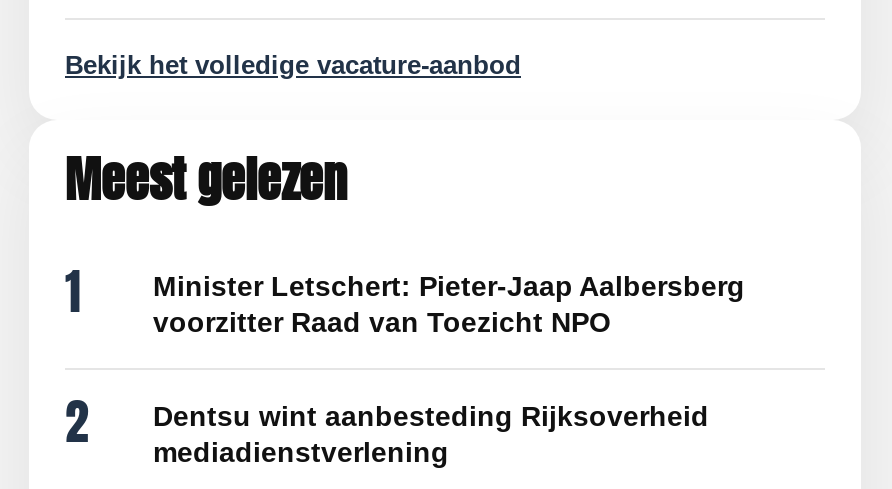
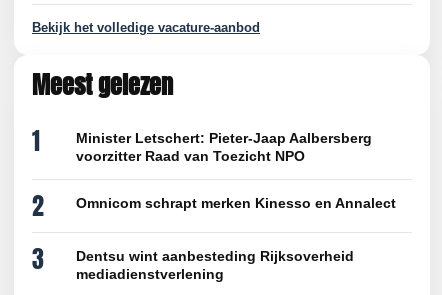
+ Omnicom schrapt merken Kinesso en Annalect
+ 3
